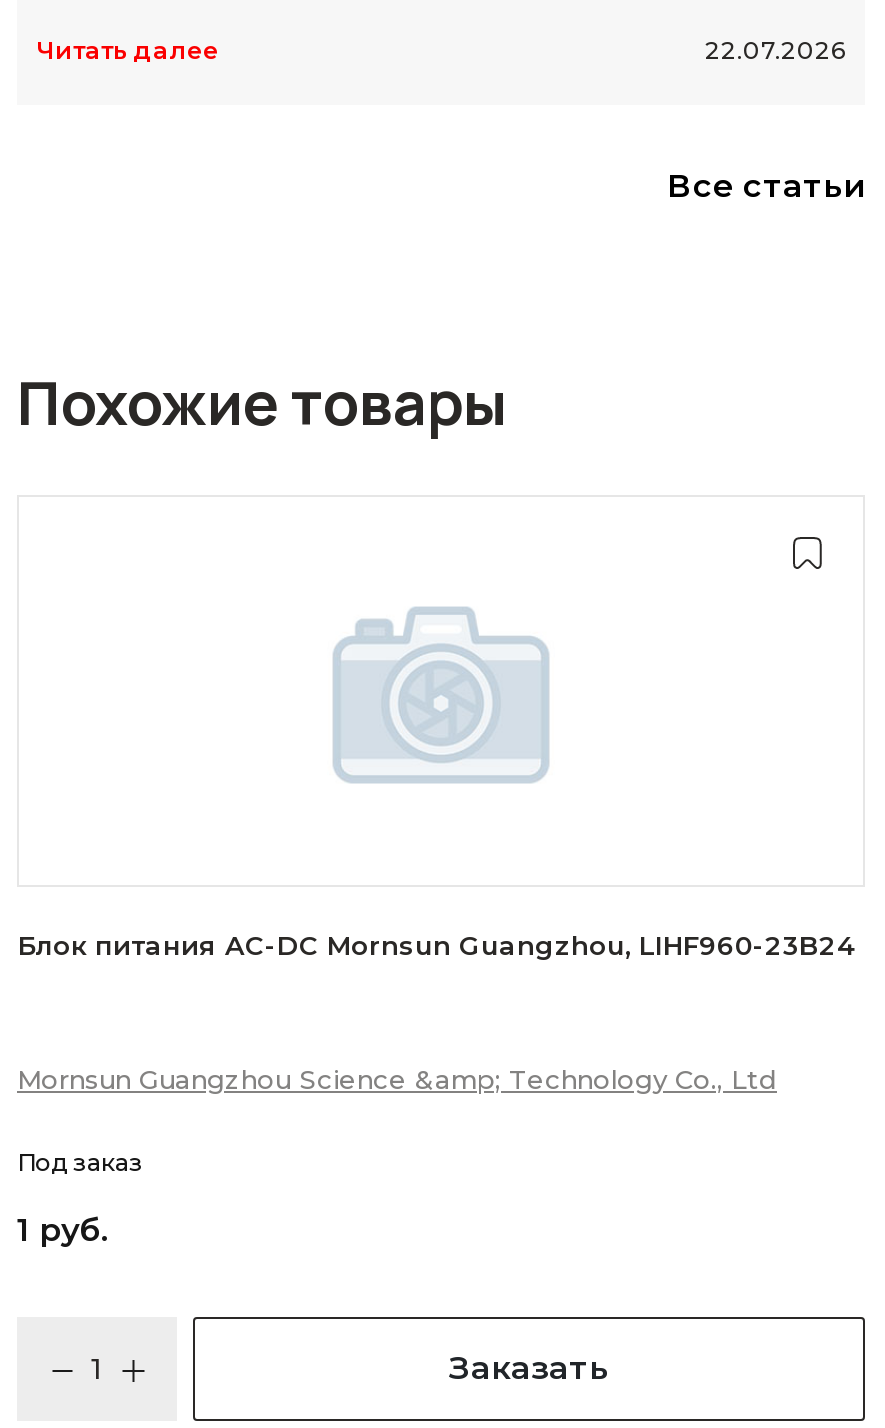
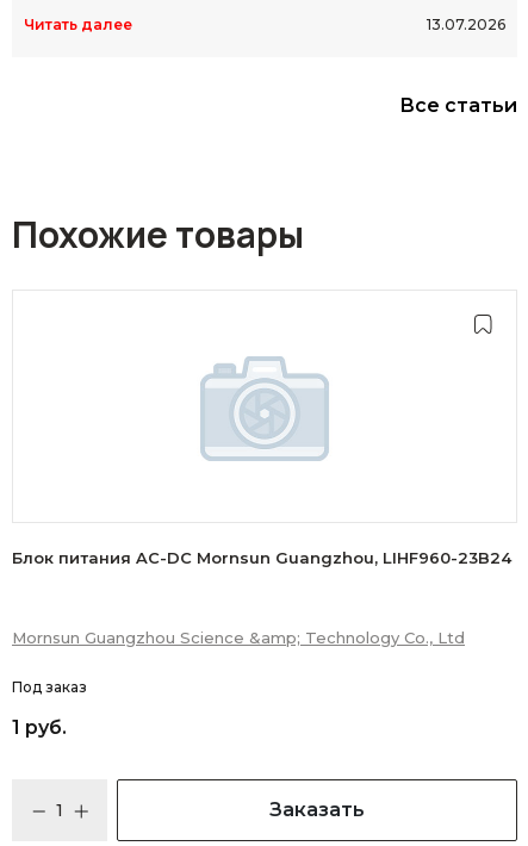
- 22.07.2026
+ 13.07.2026
